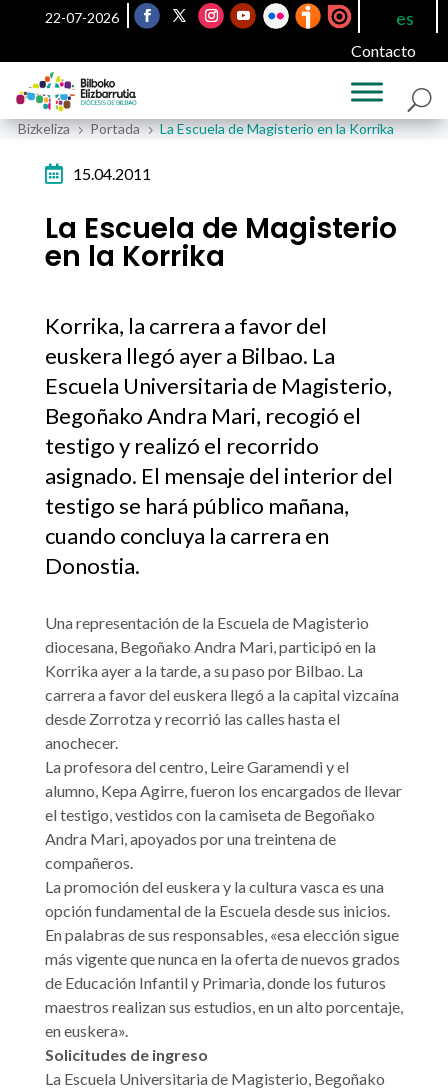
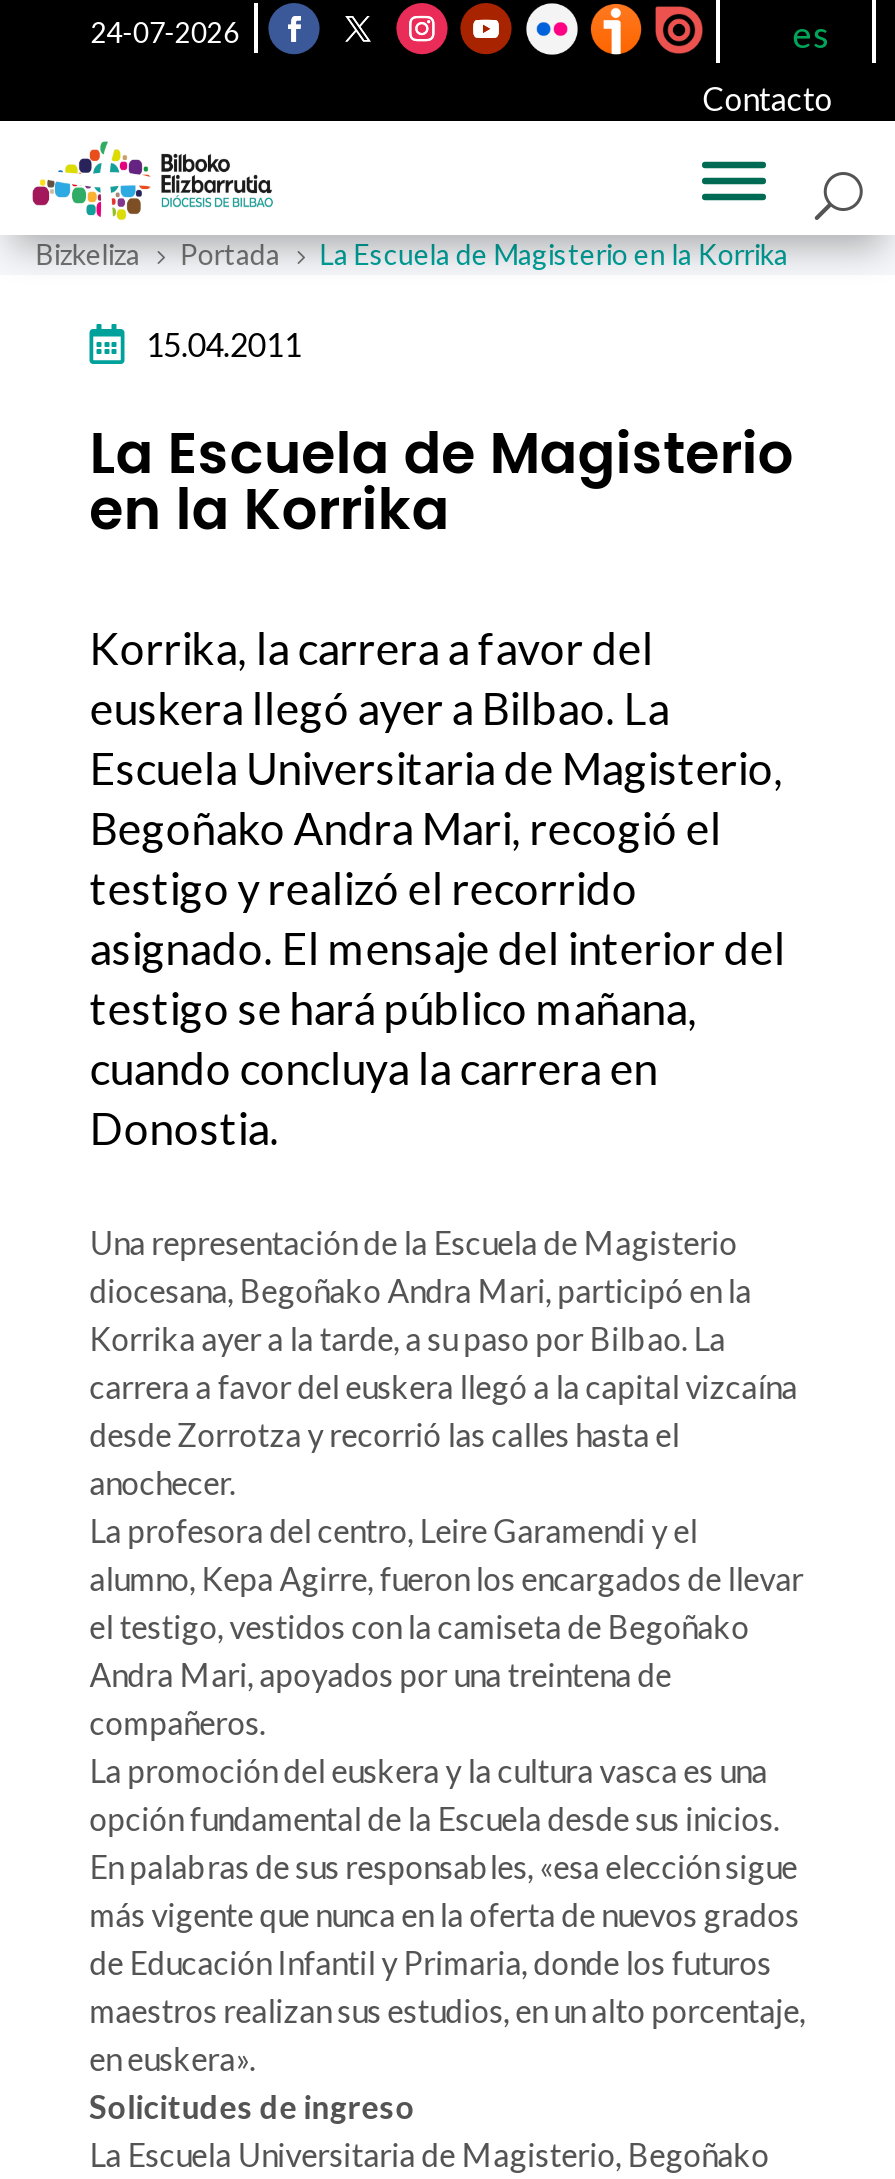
- 22-07-2026
+ 24-07-2026
